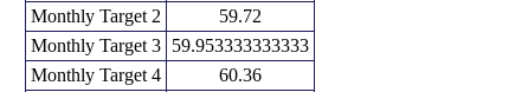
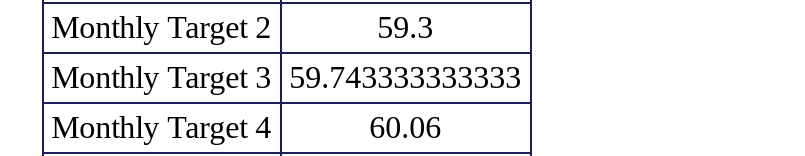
- 59.72
+ 59.3

- Monthly Target 3 59.953333333333
+ Monthly Target 3 59.743333333333

- 60.36
+ 60.06
